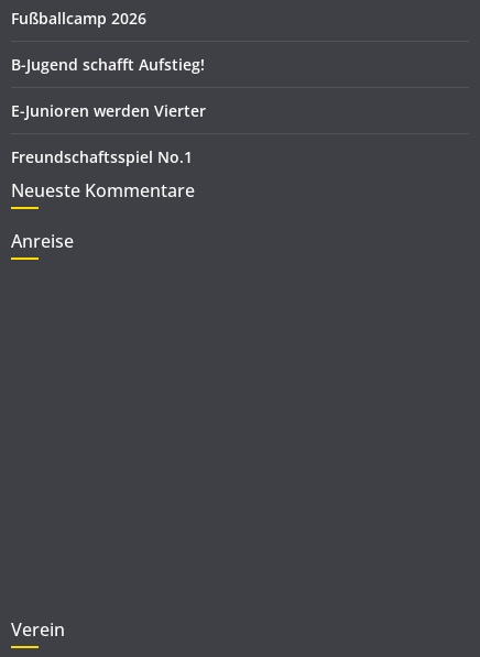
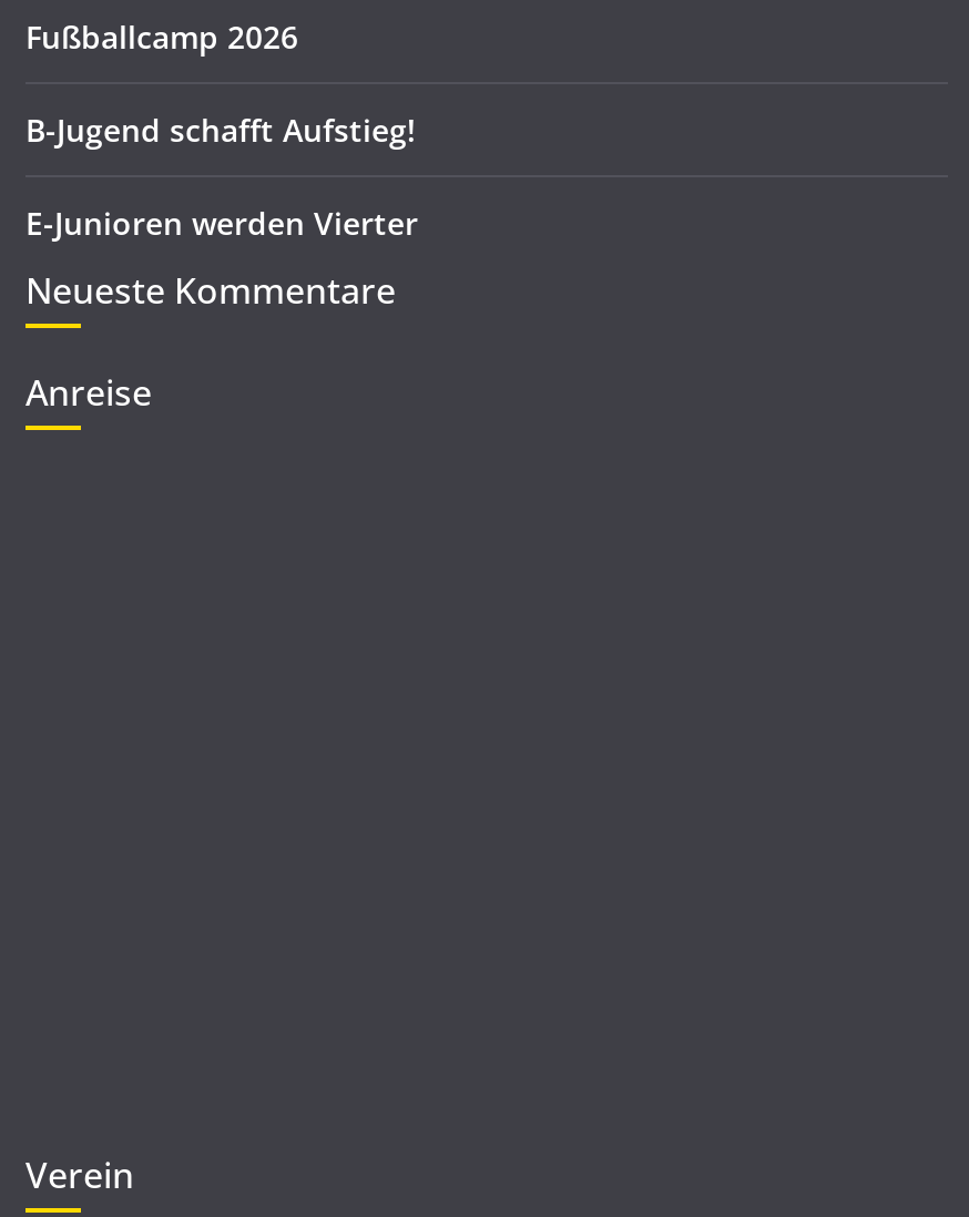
- Freundschaftsspiel No.1
